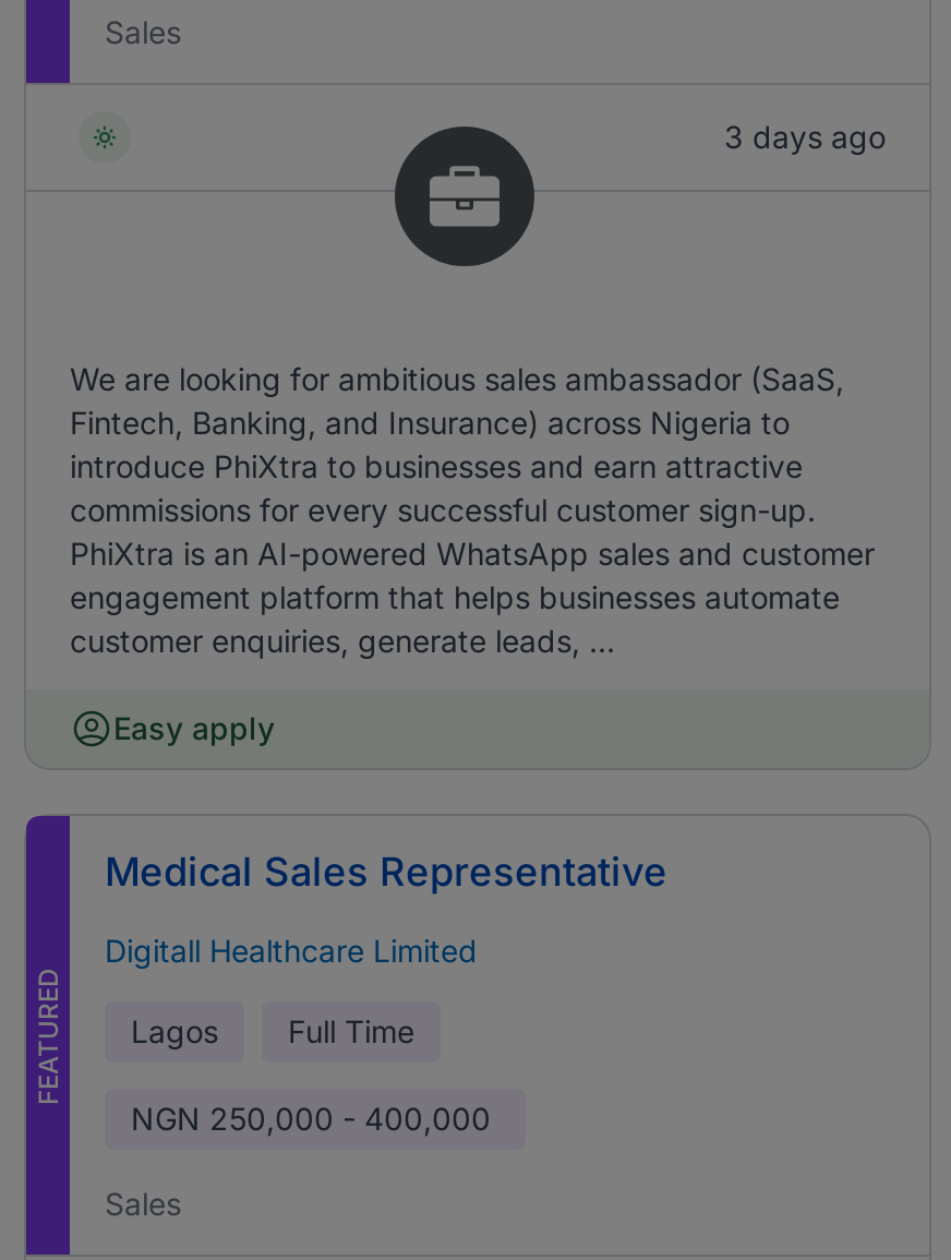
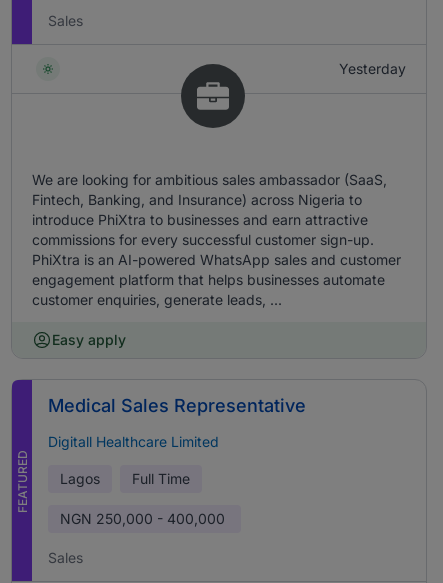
- 3 days ago
+ Yesterday
